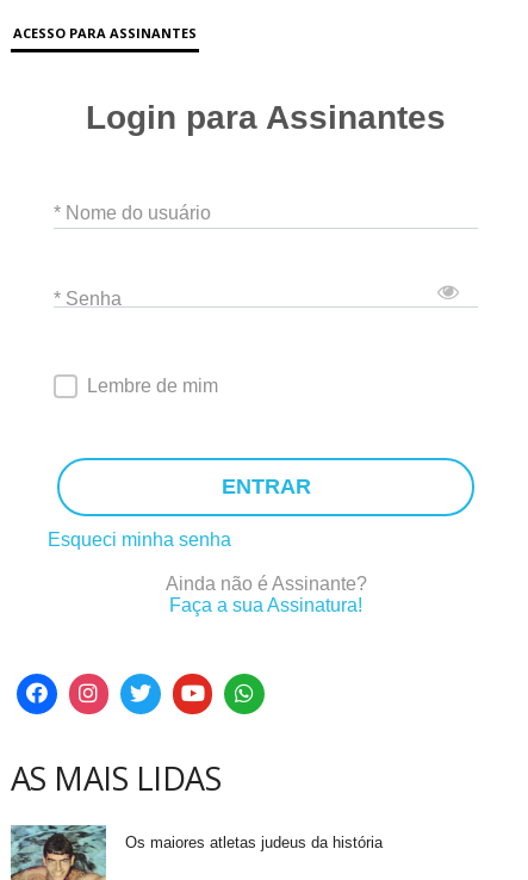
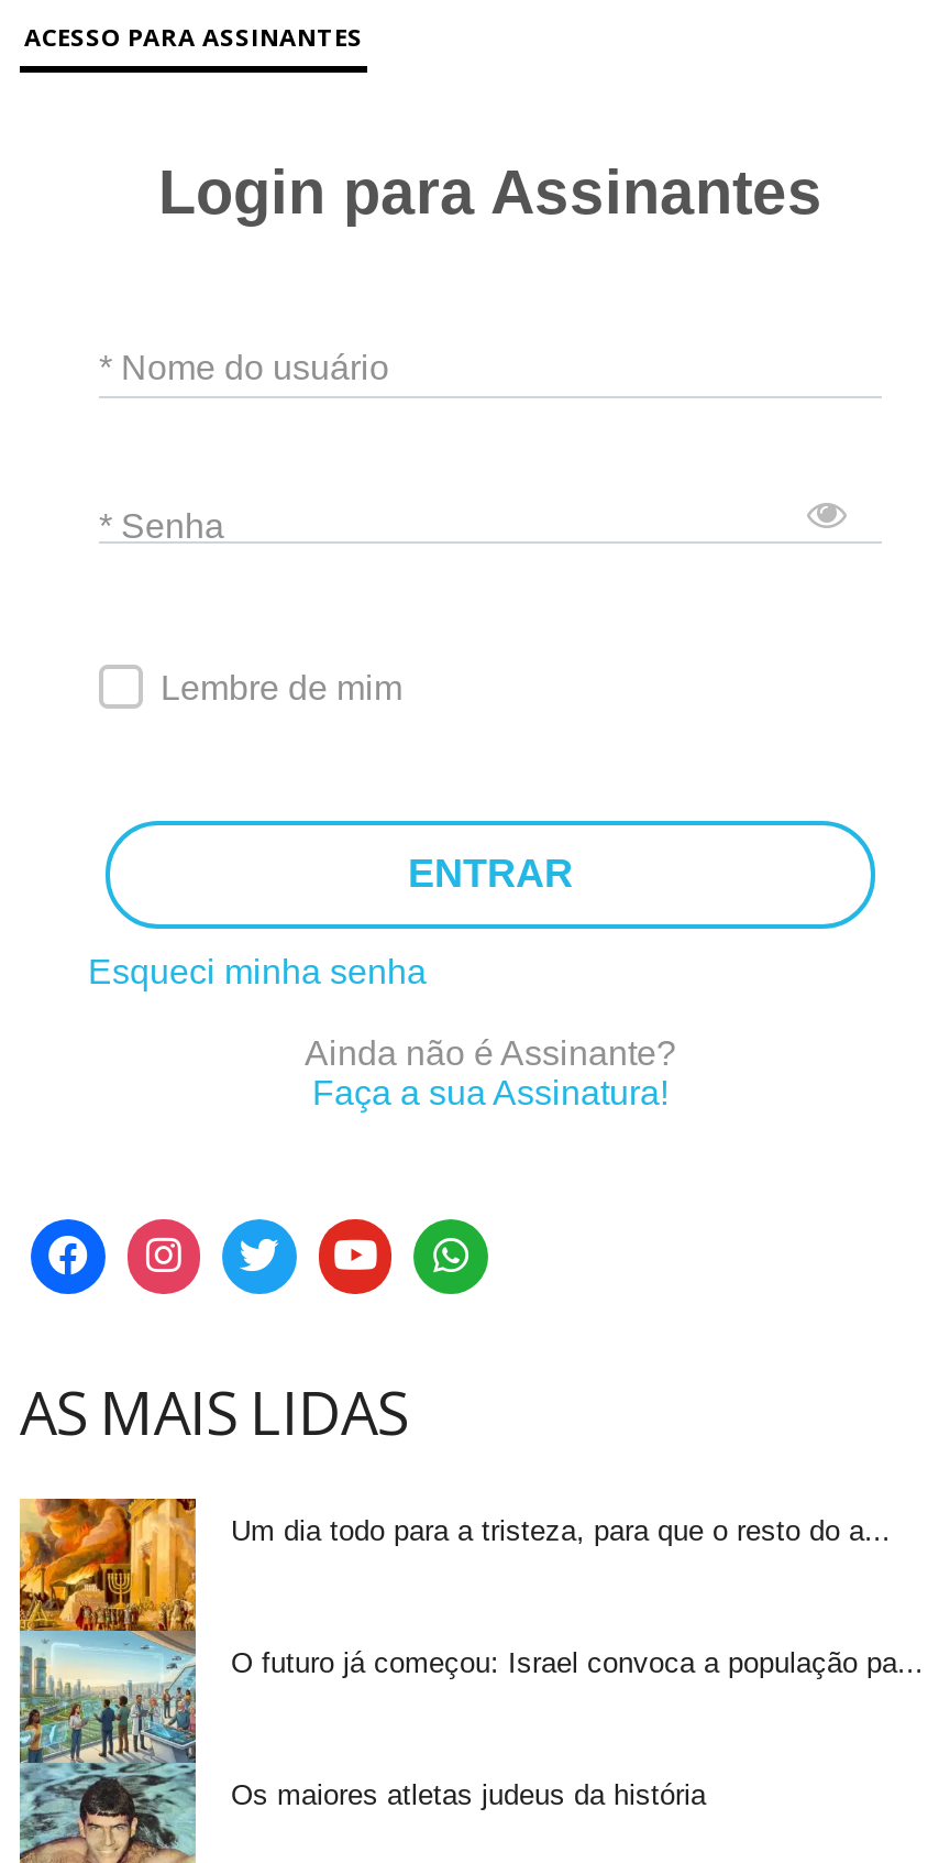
+ [image]
+ Um dia todo para a tristeza, para que o resto do a...

+ O futuro já começou: Israel convoca a população pa...
